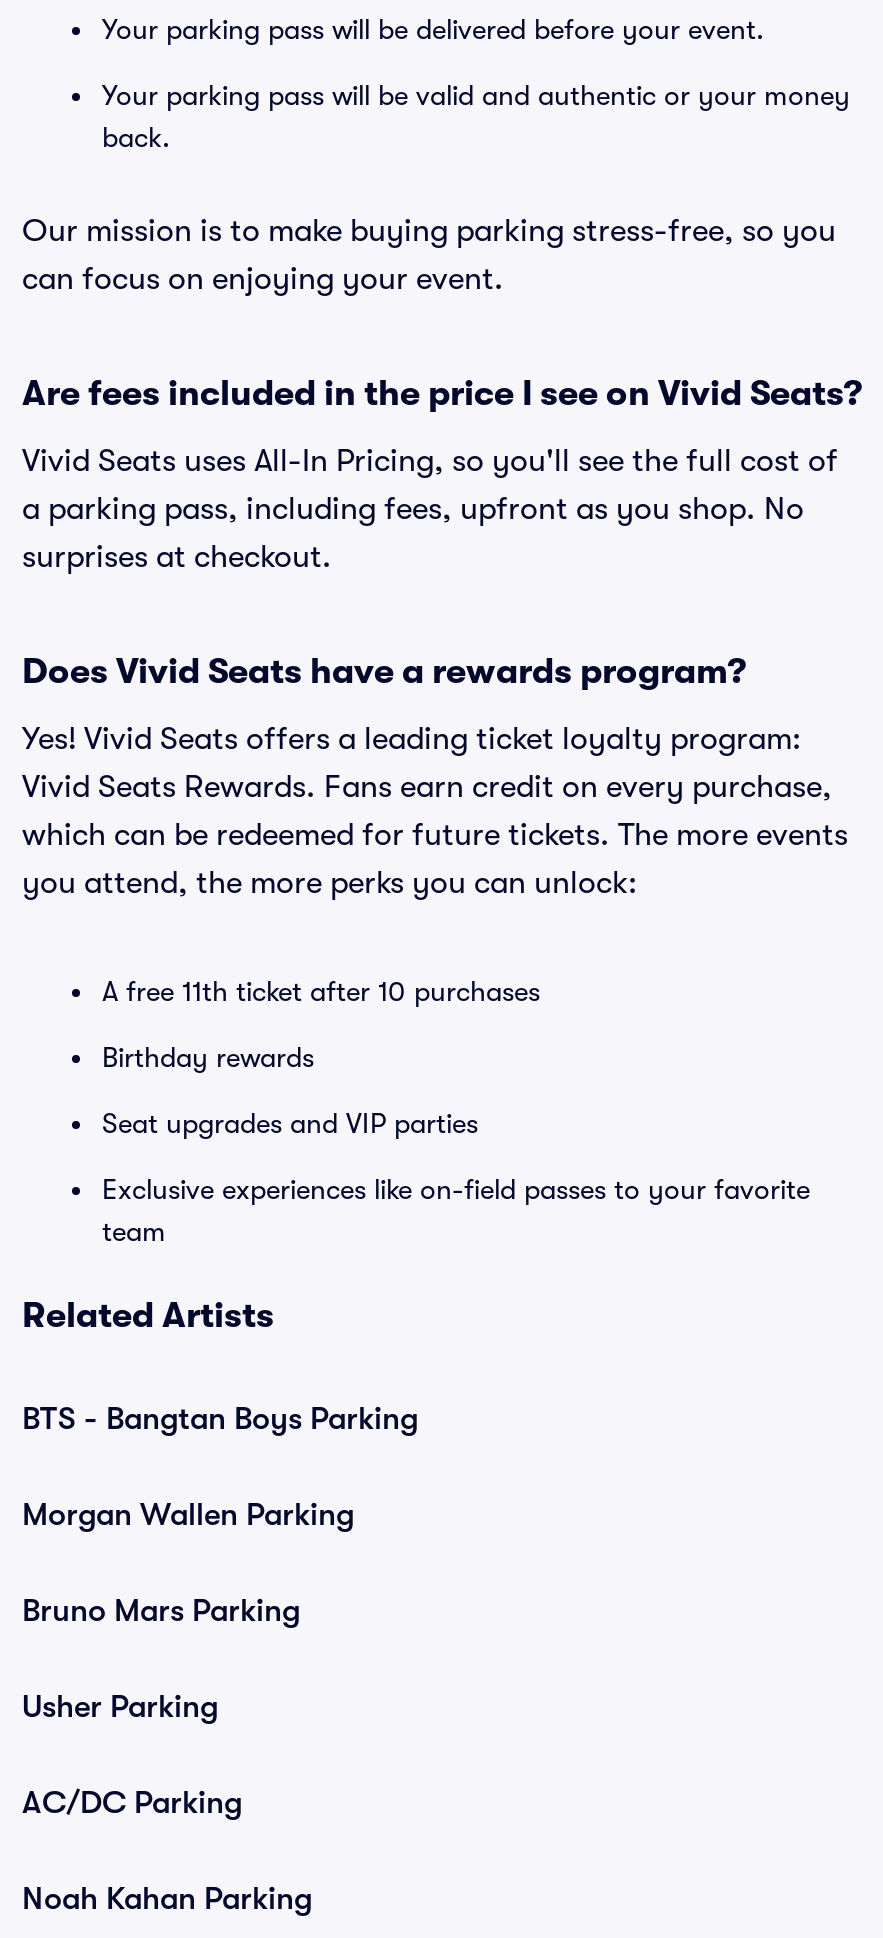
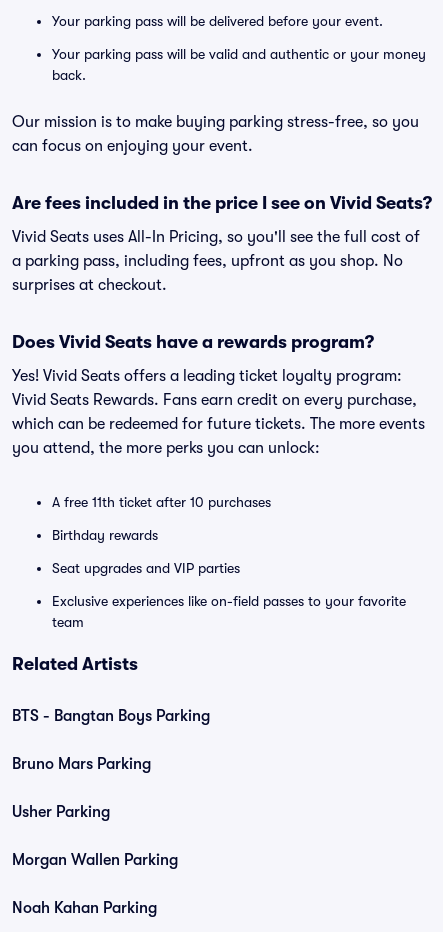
moved down: Morgan Wallen Parking

- AC/DC Parking
